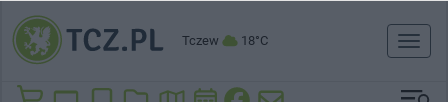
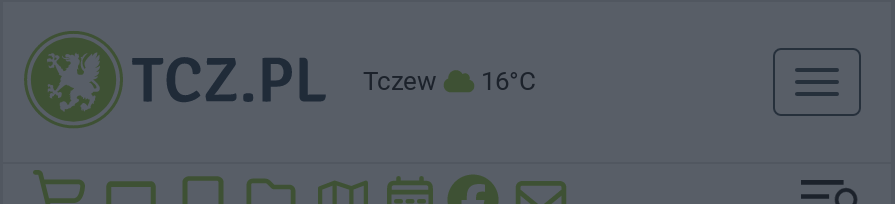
- Tczew 18°C
+ Tczew 16°C
